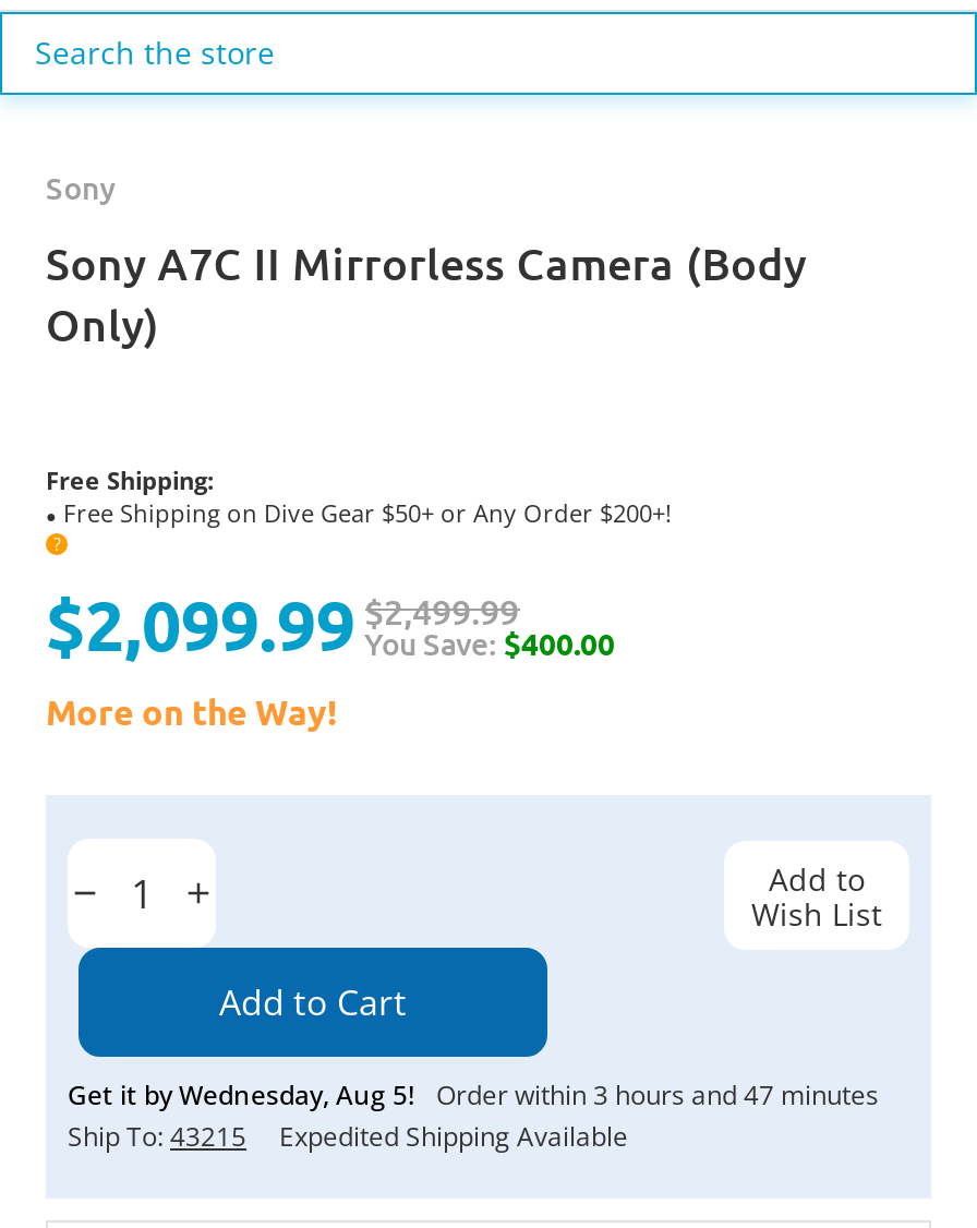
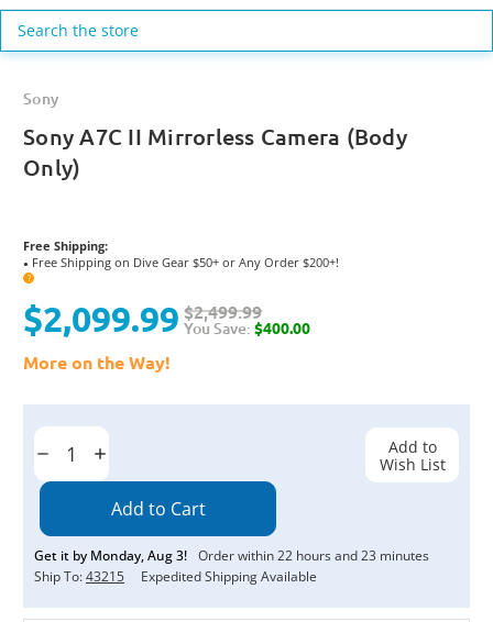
- Get it by Wednesday, Aug 5! Order within 3 hours and 47 minutes
+ Get it by Monday, Aug 3! Order within 22 hours and 23 minutes
